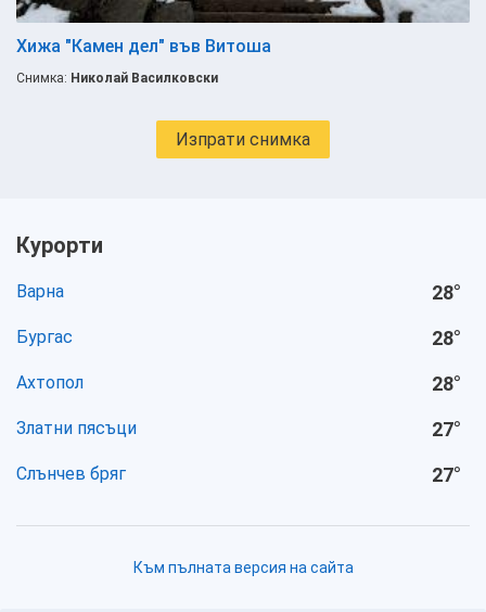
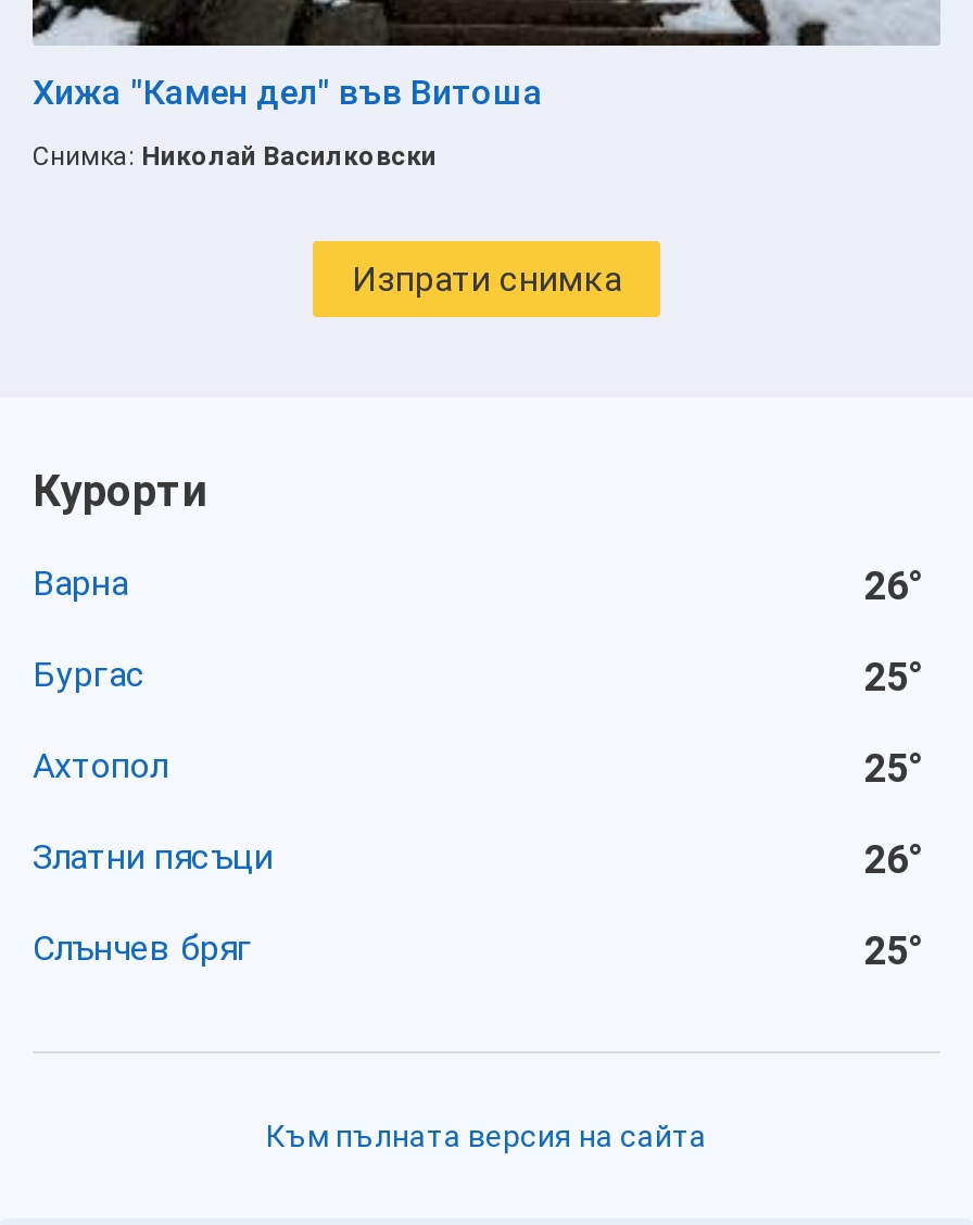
- 28°
+ 26°

- 28°
+ 25°

- 28°
+ 25°

- 27°
+ 26°

- 27°
+ 25°
